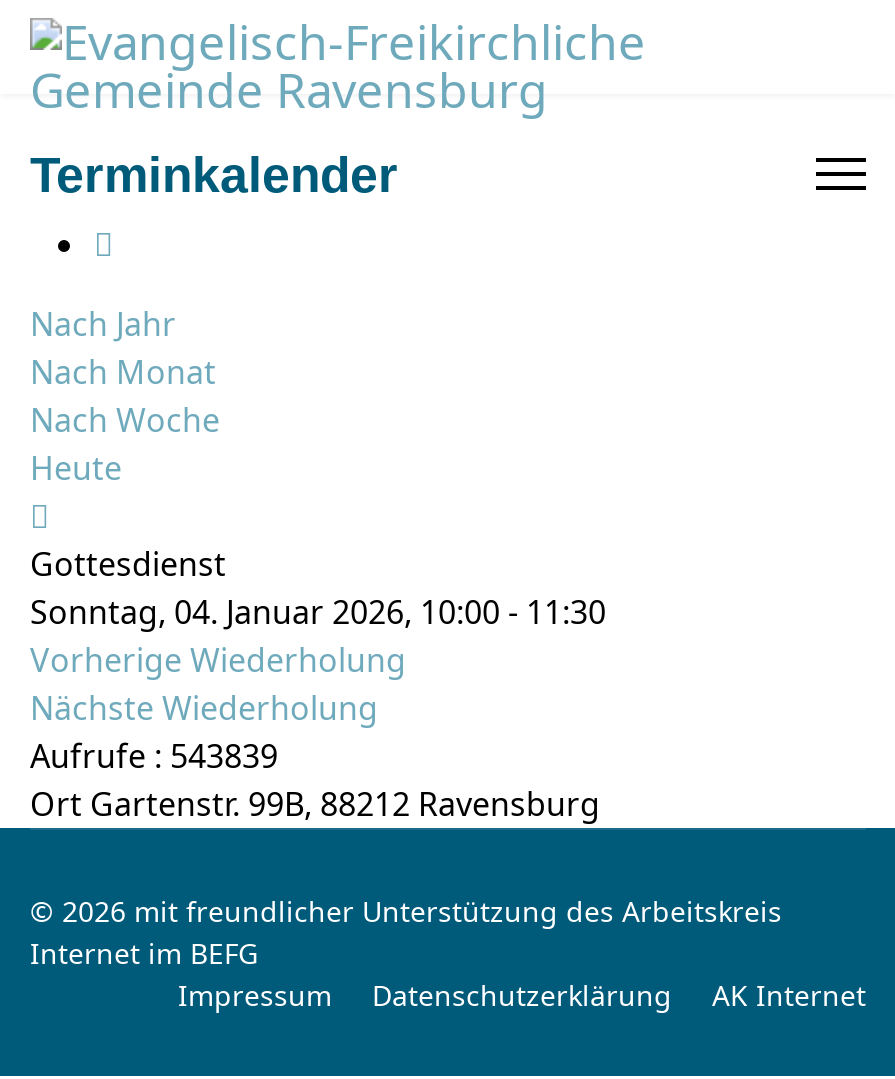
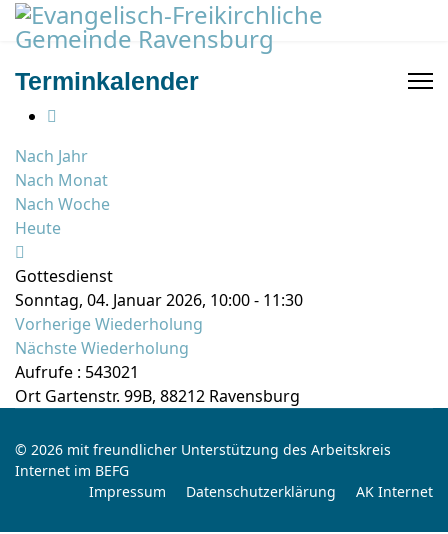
- Aufrufe: 543839
+ Aufrufe: 543021
